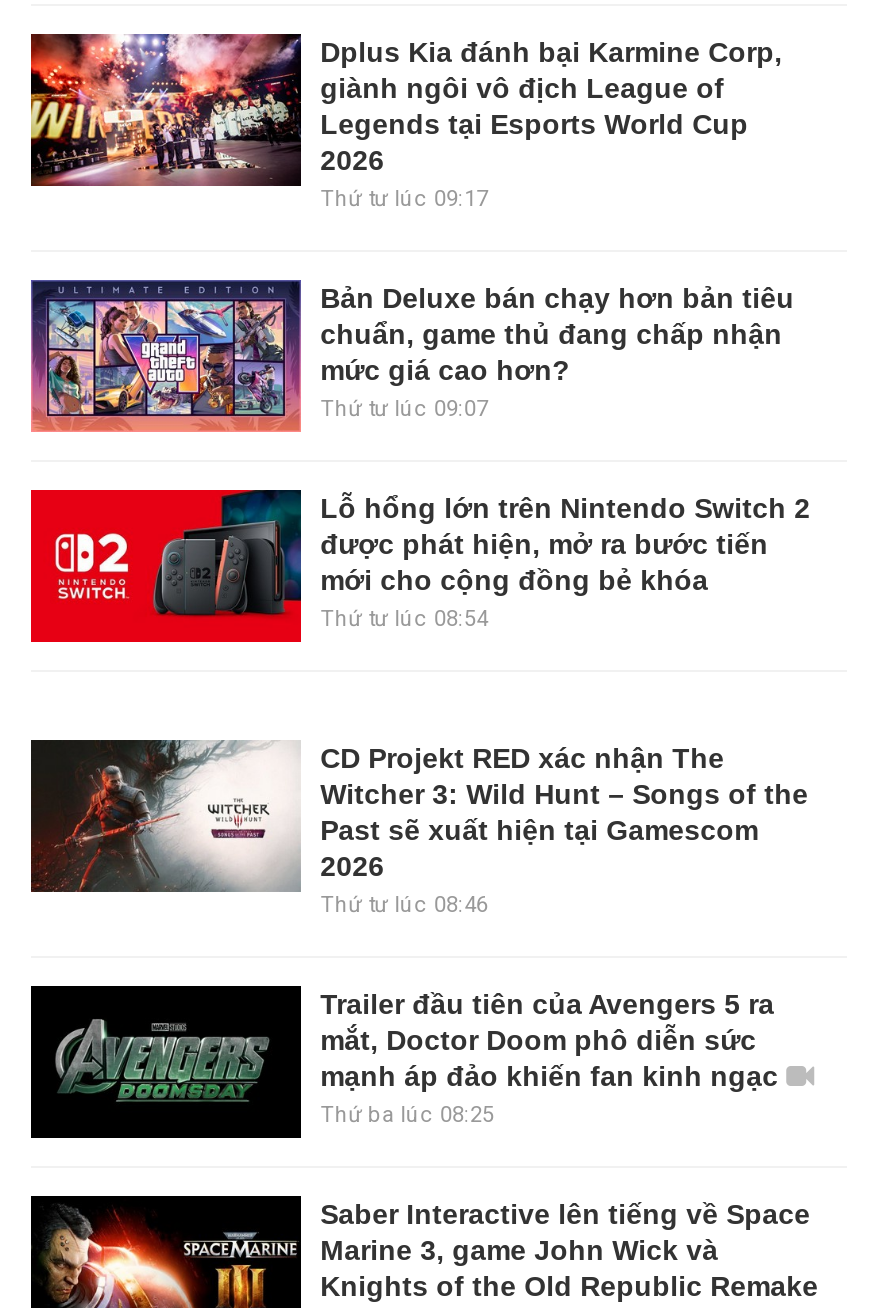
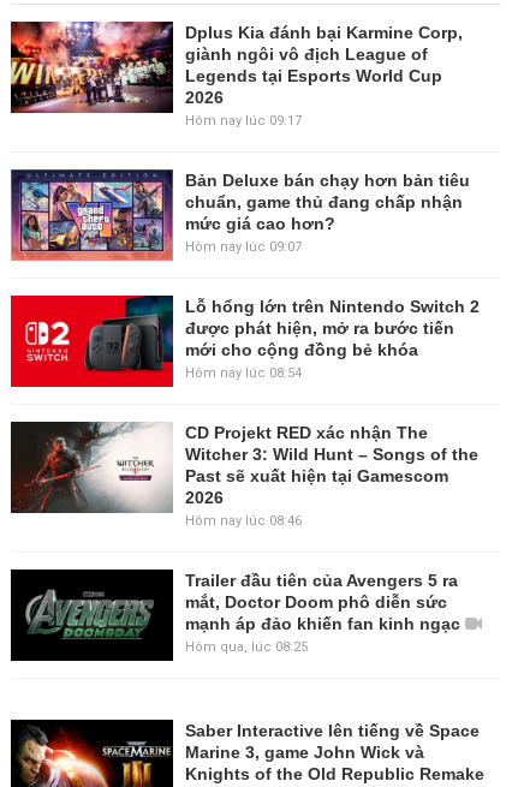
- Thứ tư lúc 09:17
+ Hôm nay lúc 09:17

- Thứ tư lúc 09:07
+ Hôm nay lúc 09:07

- Thứ tư lúc 08:54
+ Hôm nay lúc 08:54

moved up: [image] | CD Projekt RED xác nhận The | Witcher 3: Wild Hunt – Songs of the | Past sẽ xuất hiện tại Gamescom | 2026

- Thứ tư lúc 08:46
+ Hôm nay lúc 08:46

moved up: [image] | Trailer đầu tiên của Avengers 5 ra | mắt, Doctor Doom phô diễn sức | mạnh áp đảo khiến fan kinh ngạc

- Thứ ba lúc 08:25
+ Hôm qua, lúc 08:25
